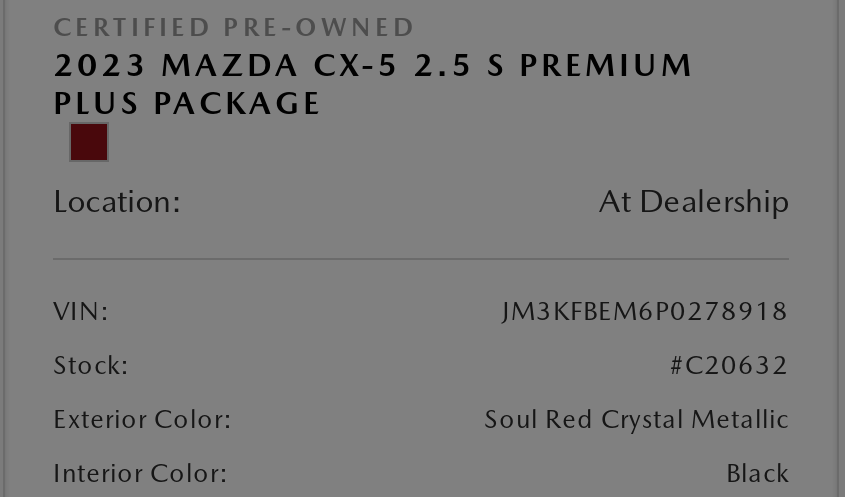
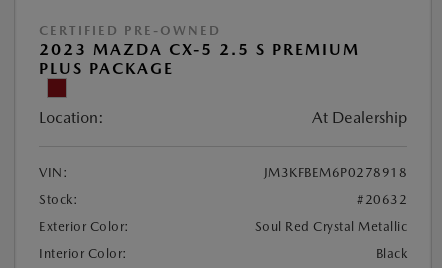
- #C20632
+ #20632
